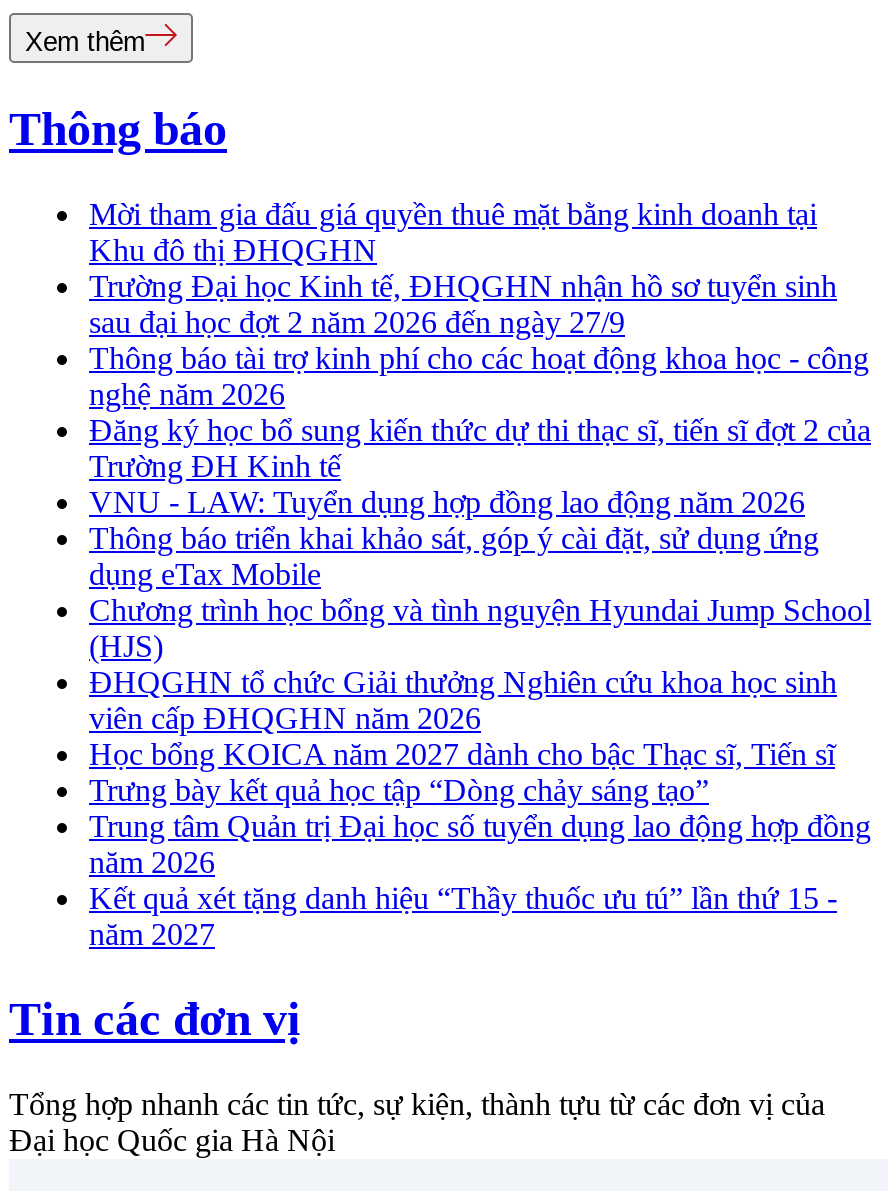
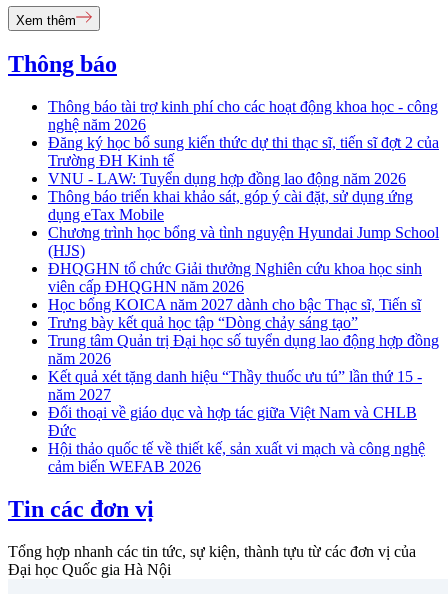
- Mời tham gia đấu giá quyền thuê mặt bằng kinh doanh tại
- Khu đô thị ĐHQGHN
- Trường Đại học Kinh tế, ĐHQGHN nhận hồ sơ tuyển sinh
- sau đại học đợt 2 năm 2026 đến ngày 27/9

moved up: Thông báo tài trợ kinh phí cho các hoạt động khoa học - công | nghệ năm 2026 | Đăng ký học bổ sung kiến thức dự thi thạc sĩ, tiến sĩ đợt 2 của | ... | Kết quả xét tặng danh hiệu “Thầy thuốc ưu tú” lần thứ 15 - | năm 2027

+ Đối thoại về giáo dục và hợp tác giữa Việt Nam và CHLB
+ Đức
+ Hội thảo quốc tế về thiết kế, sản xuất vi mạch và công nghệ
+ cảm biến WEFAB 2026
